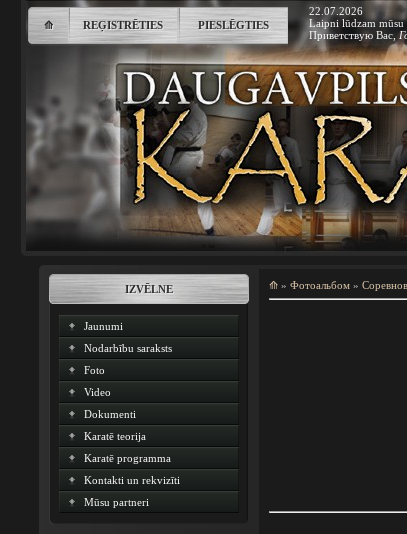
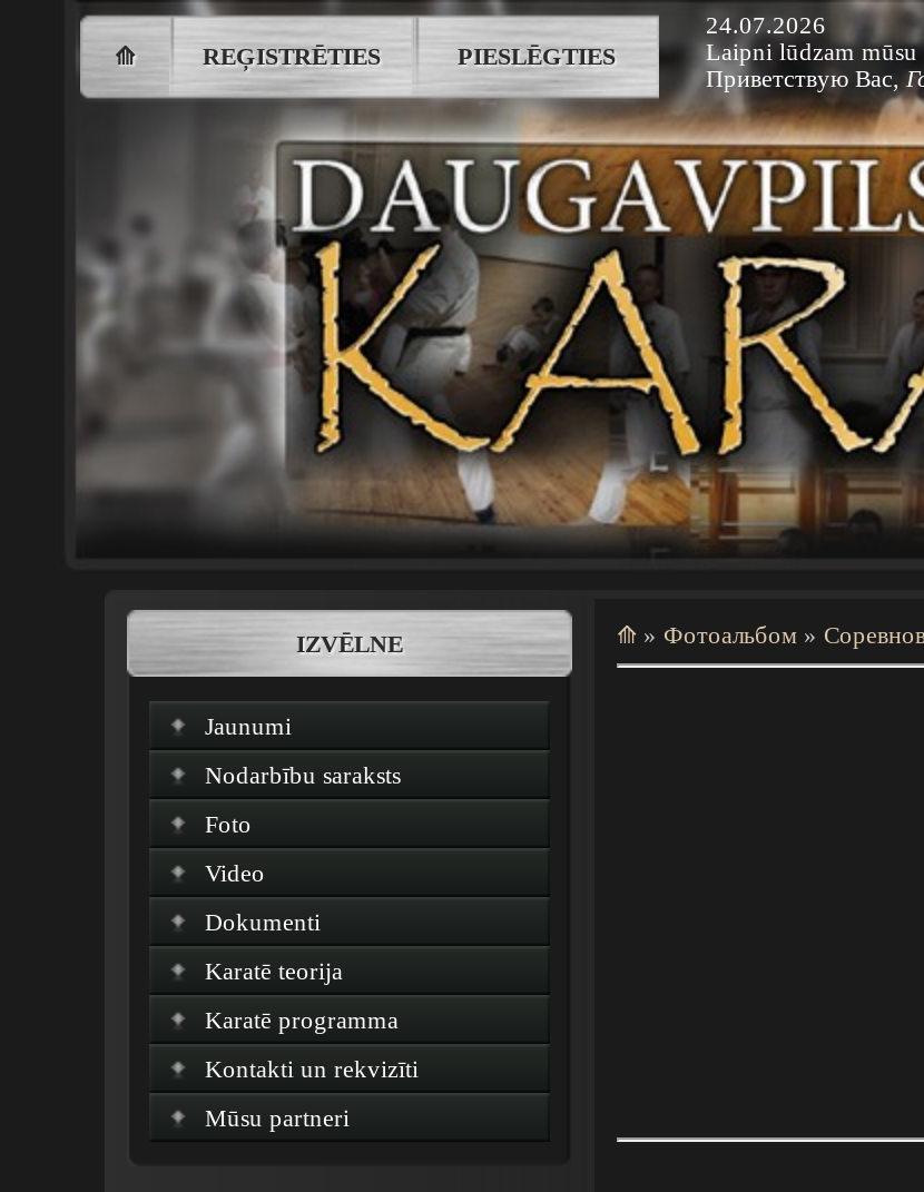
- 22.07.2026
+ 24.07.2026
